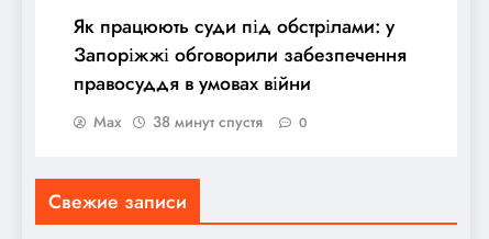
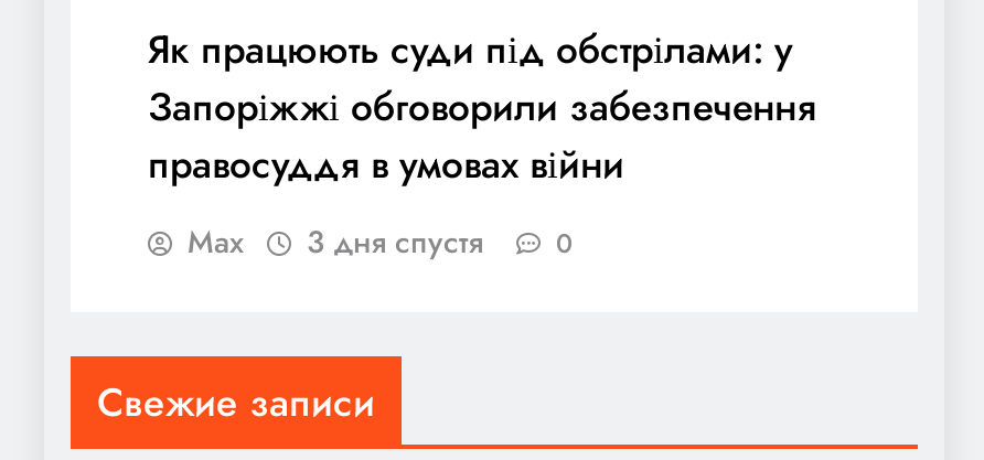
- Max 38 минут спустя 0
+ Max 3 дня спустя 0
